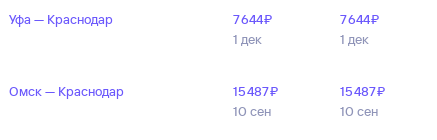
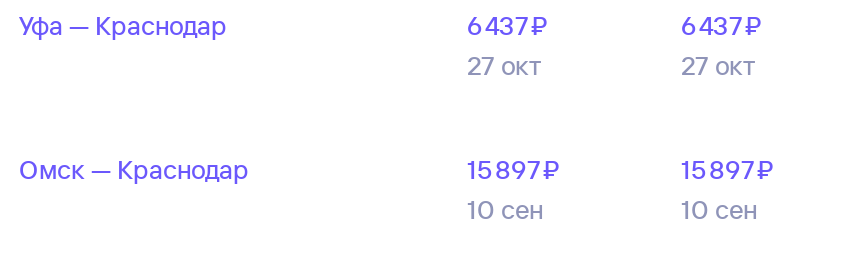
- 7 644 ₽
- 1 дек
+ 6 437 ₽
+ 27 окт

- 7 644 ₽
- 1 дек
+ 6 437 ₽
+ 27 окт

- 15 487 ₽
+ 15 897 ₽

- 15 487 ₽
+ 15 897 ₽
